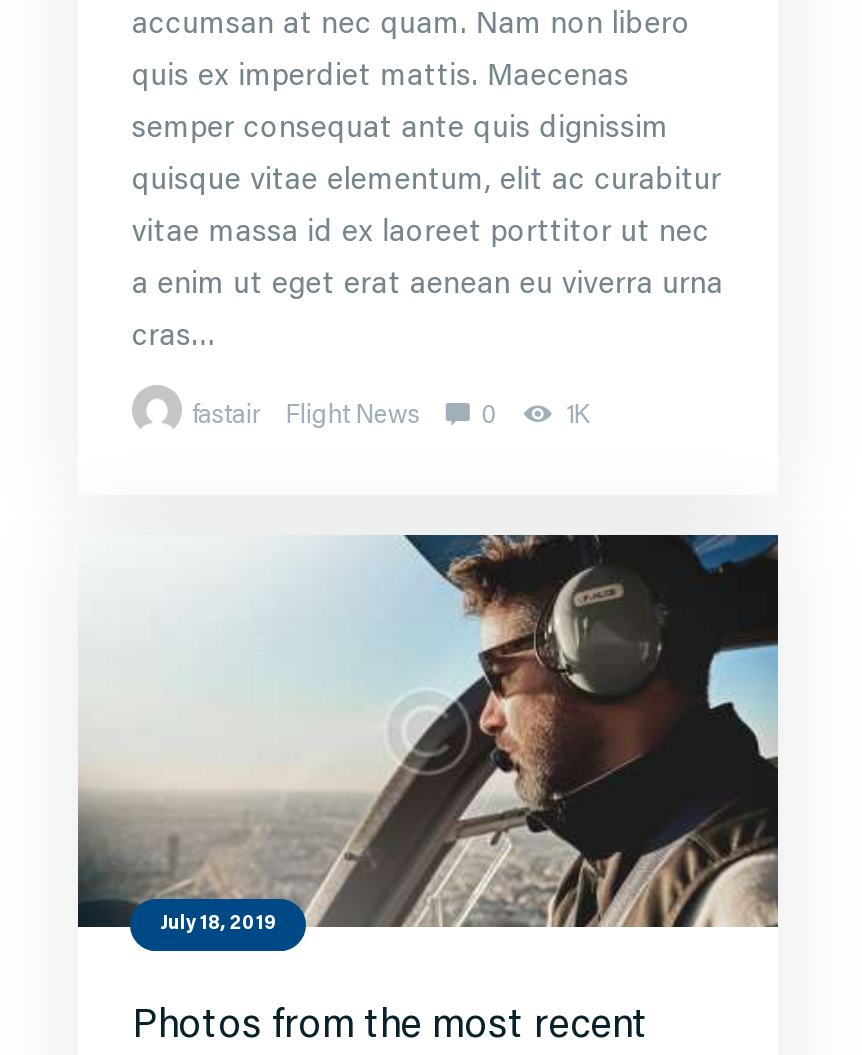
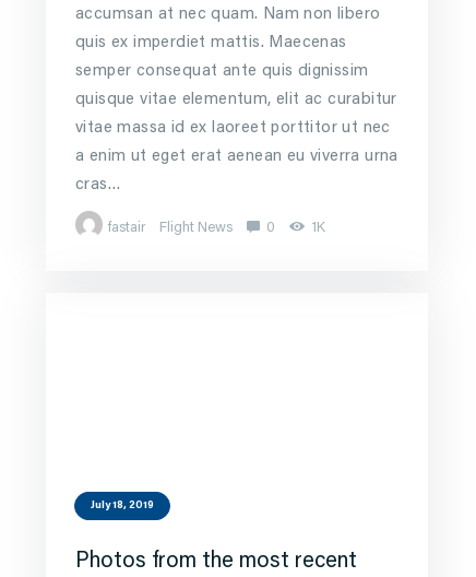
- [image]
